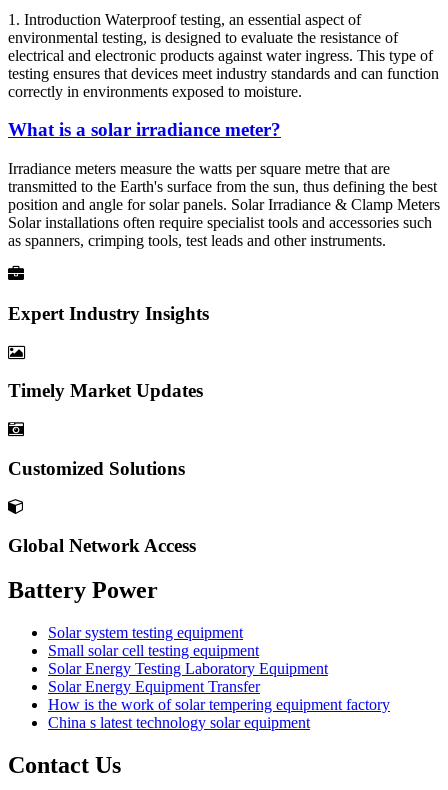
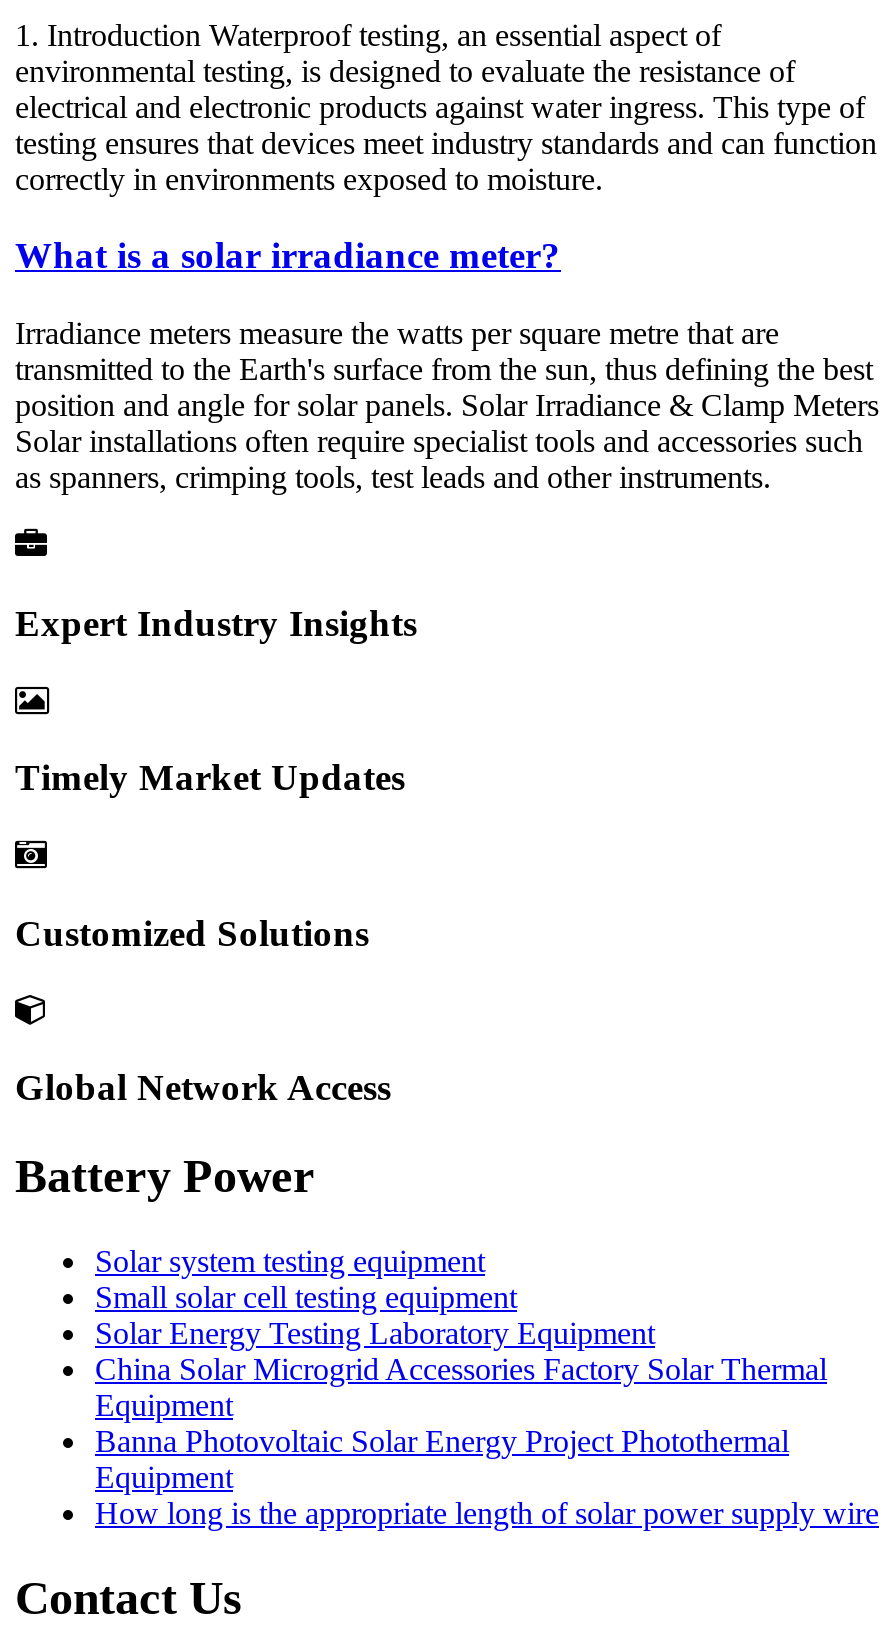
- Solar Energy Equipment Transfer
- How is the work of solar tempering equipment factory
- China s latest technology solar equipment
+ China Solar Microgrid Accessories Factory Solar Thermal
+ Equipment
+ Banna Photovoltaic Solar Energy Project Photothermal
+ Equipment
+ How long is the appropriate length of solar power supply wire
